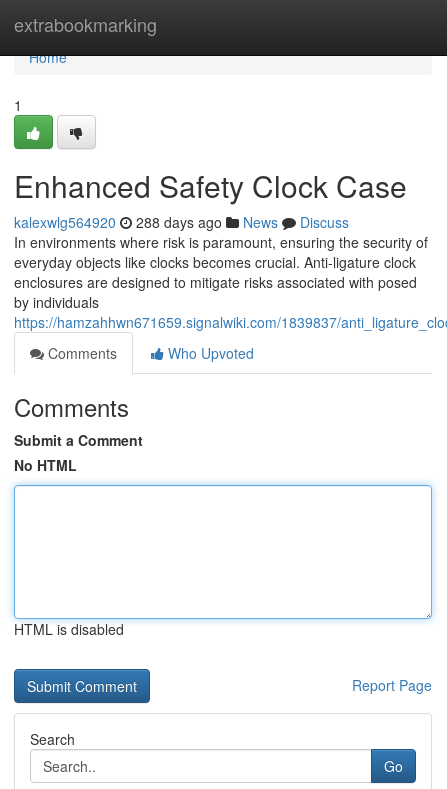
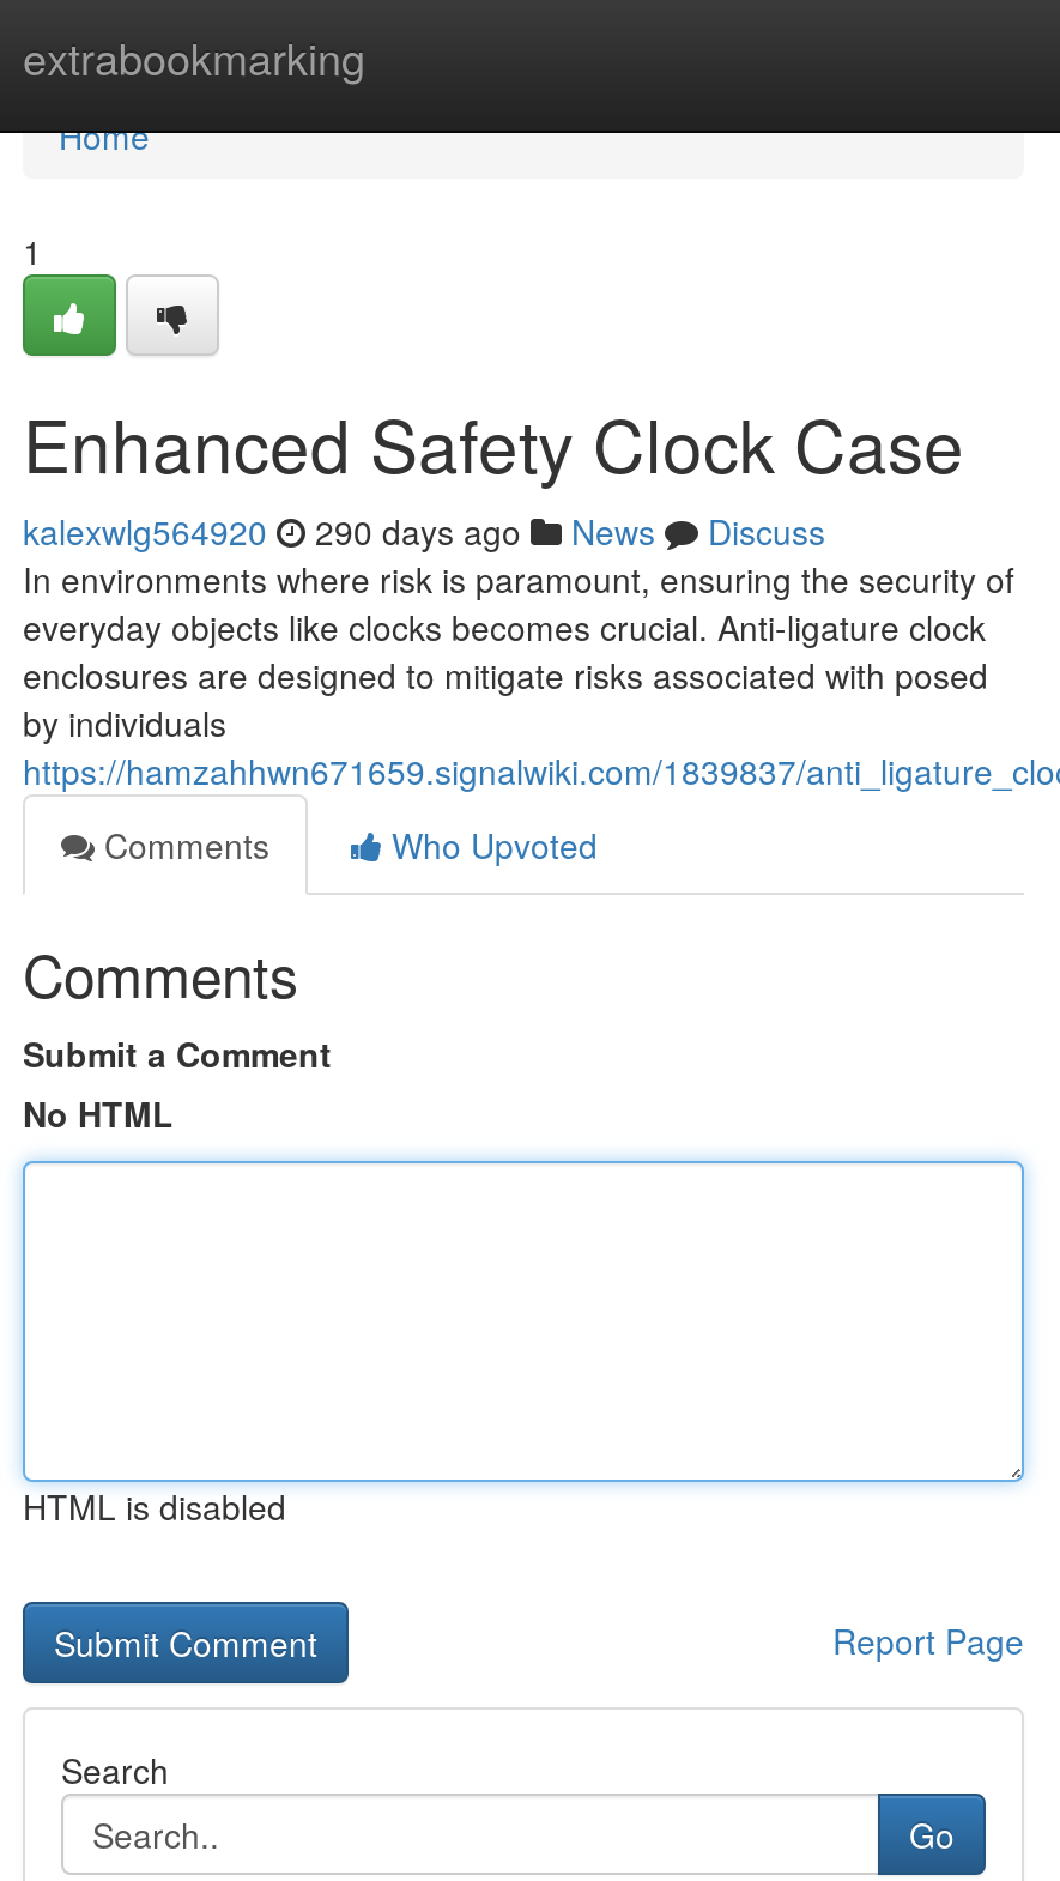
- kalexwlg564920 288 days ago News Discuss
+ kalexwlg564920 290 days ago News Discuss
